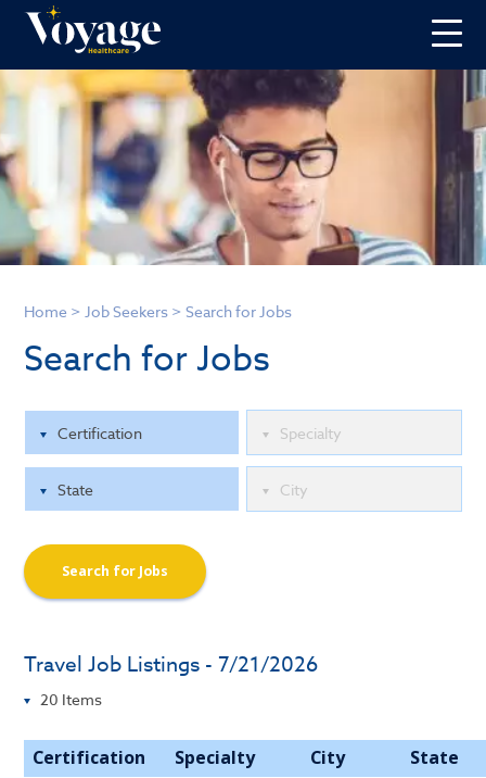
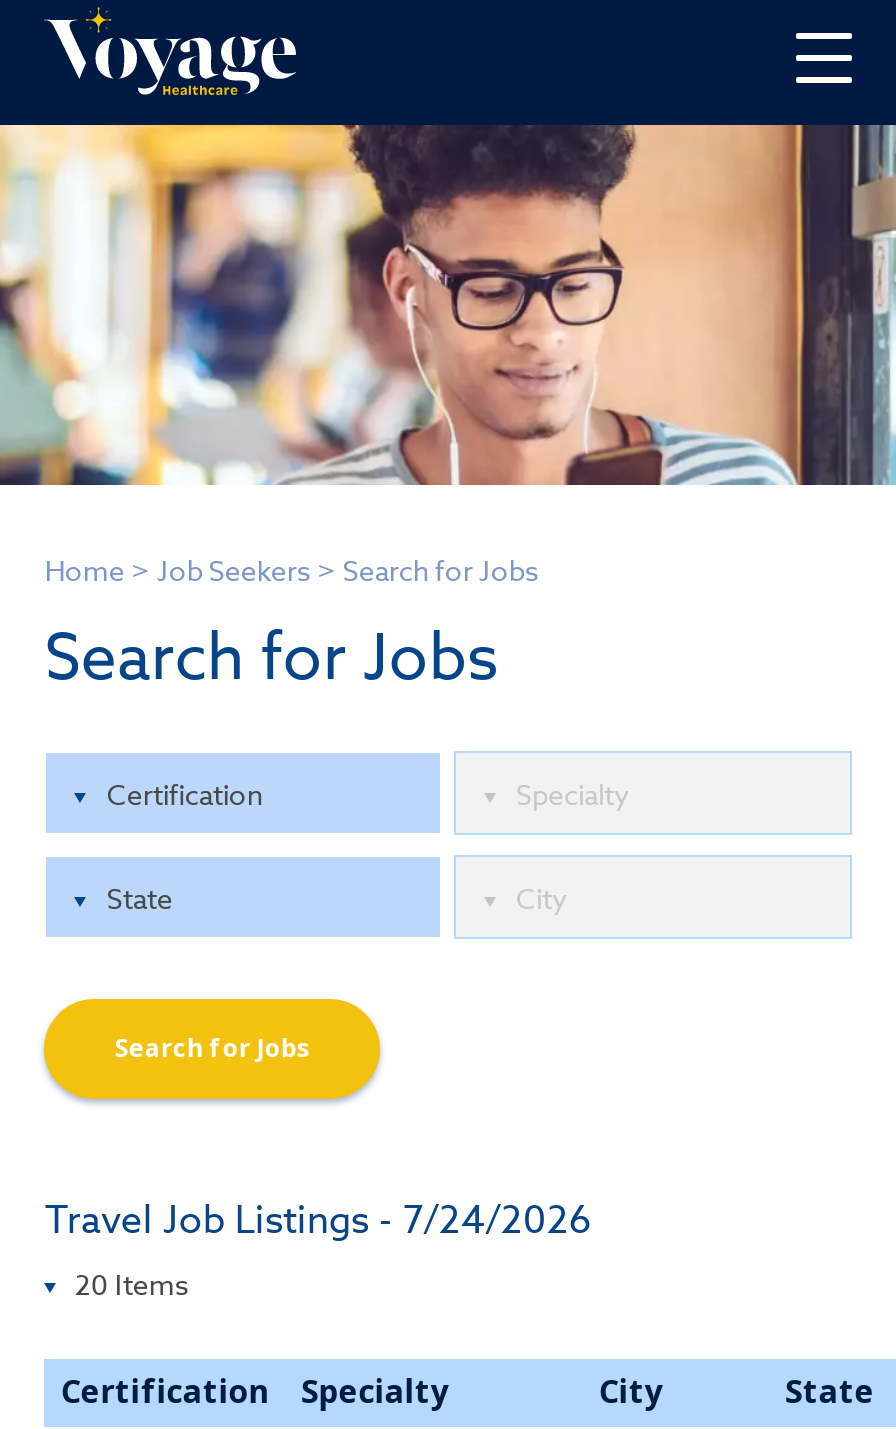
- Travel Job Listings - 7/21/2026
+ Travel Job Listings - 7/24/2026
